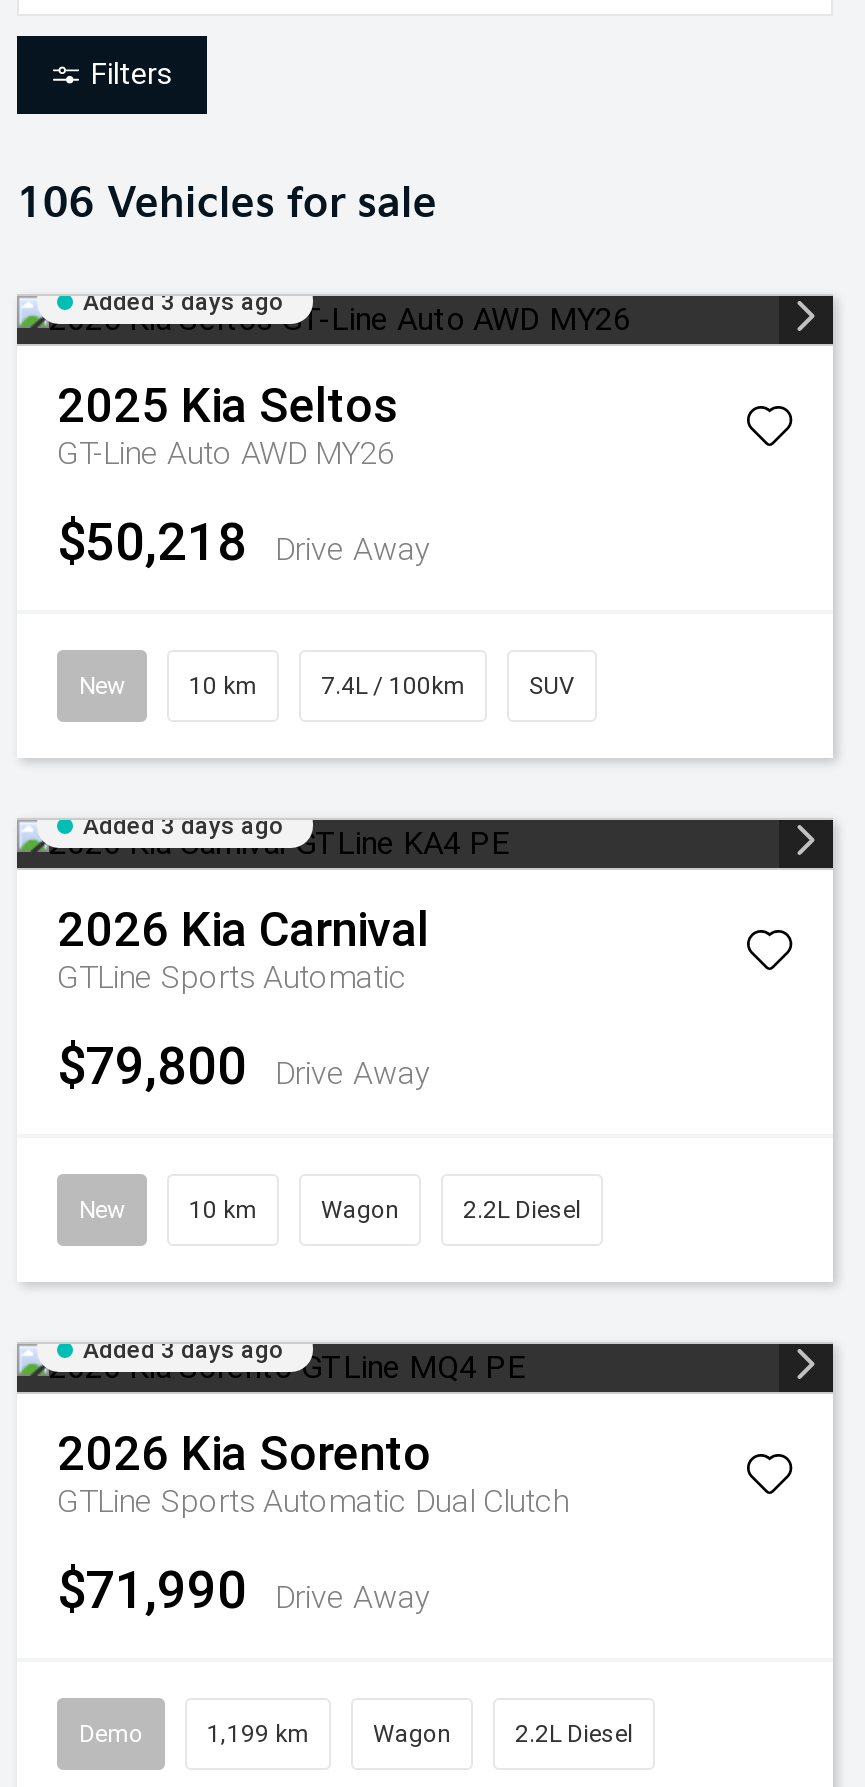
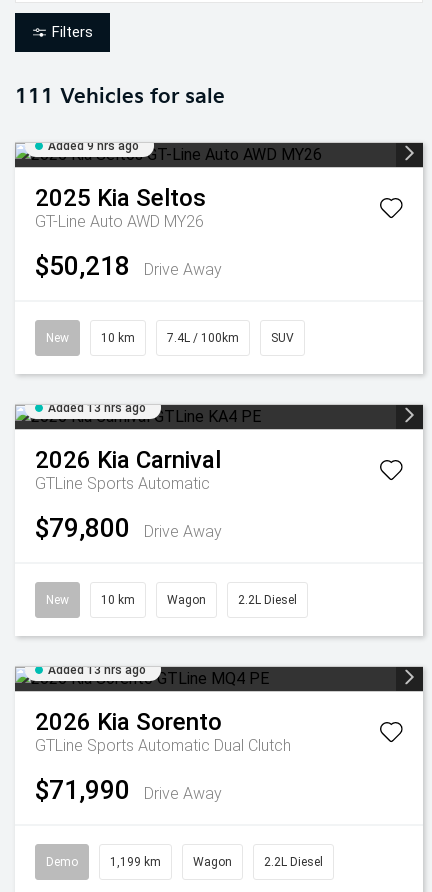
- 106 Vehicles for sale
+ 111 Vehicles for sale

- Added 3 days ago
+ Added 9 hrs ago

- Added 3 days ago
+ Added 13 hrs ago

- Added 3 days ago
+ Added 13 hrs ago
